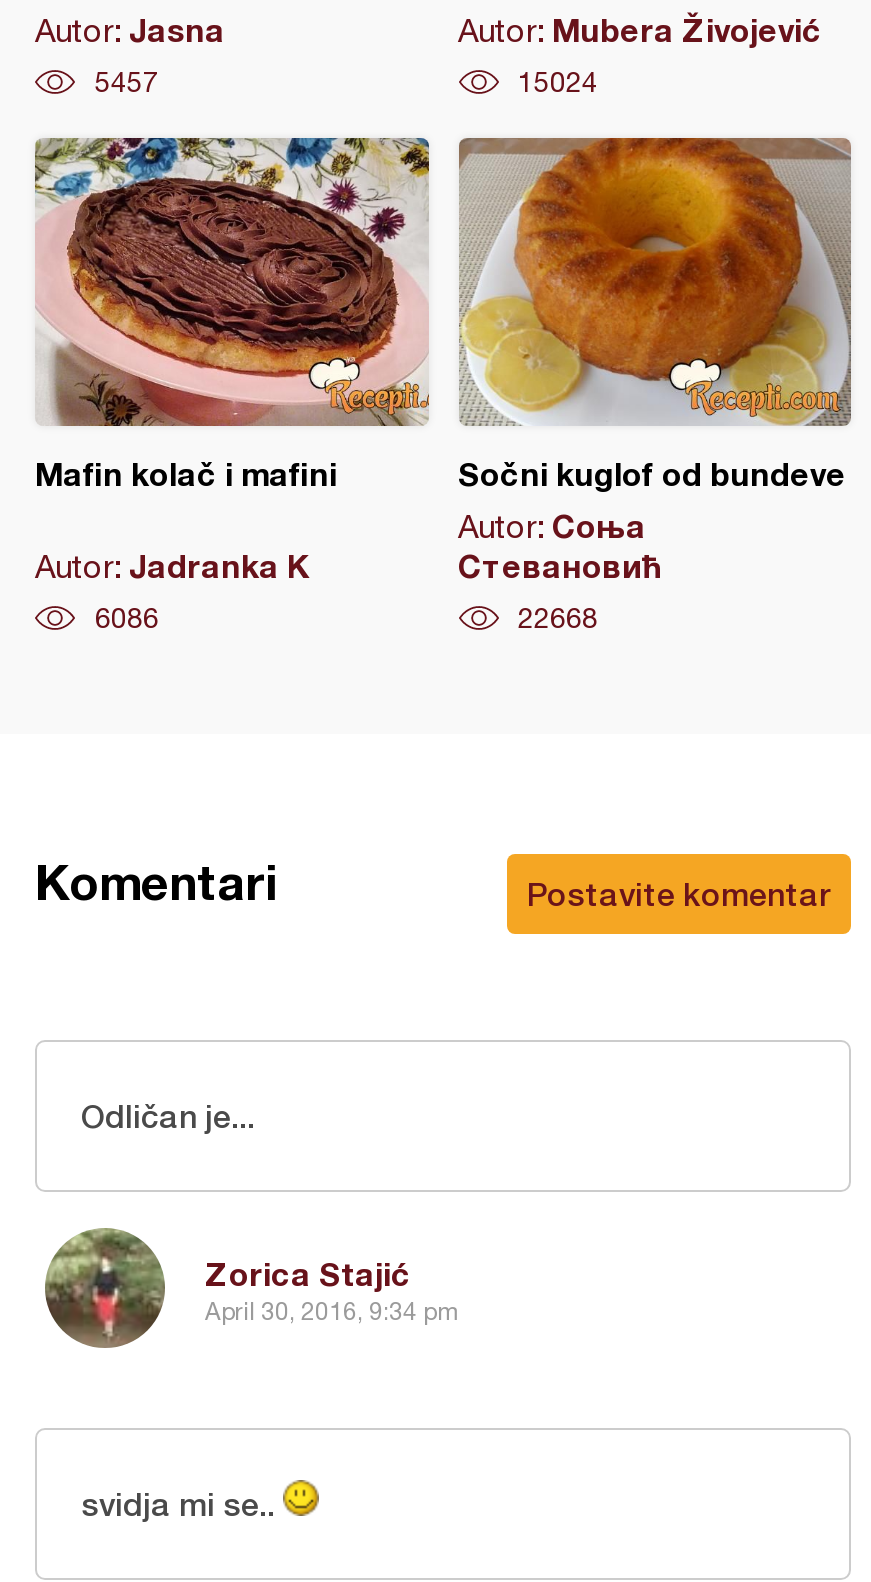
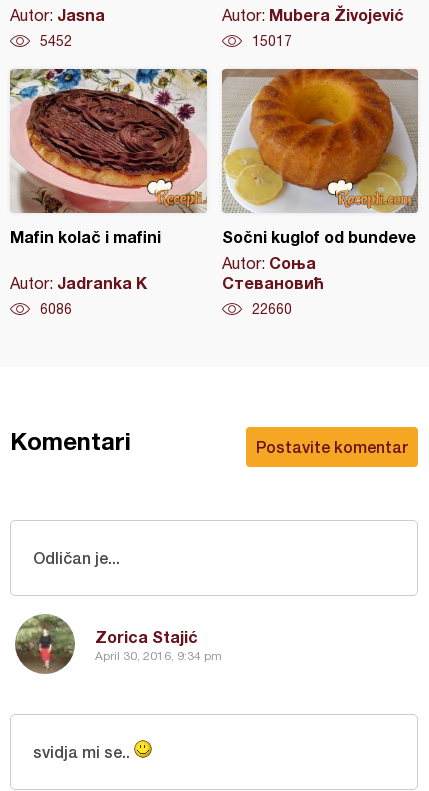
- 5457
+ 5452

- 15024
+ 15017

- 22668
+ 22660
